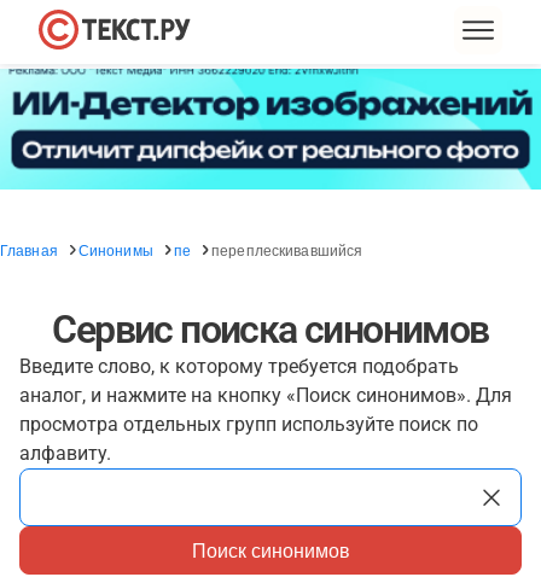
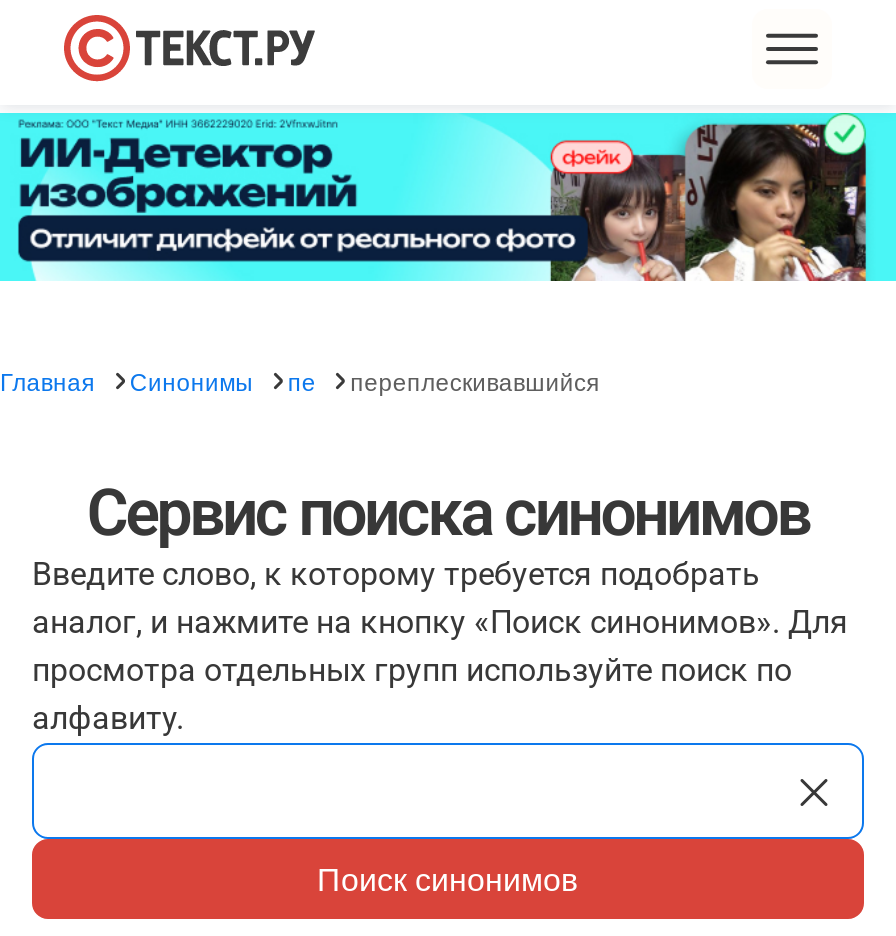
- [image]
+ [image]
